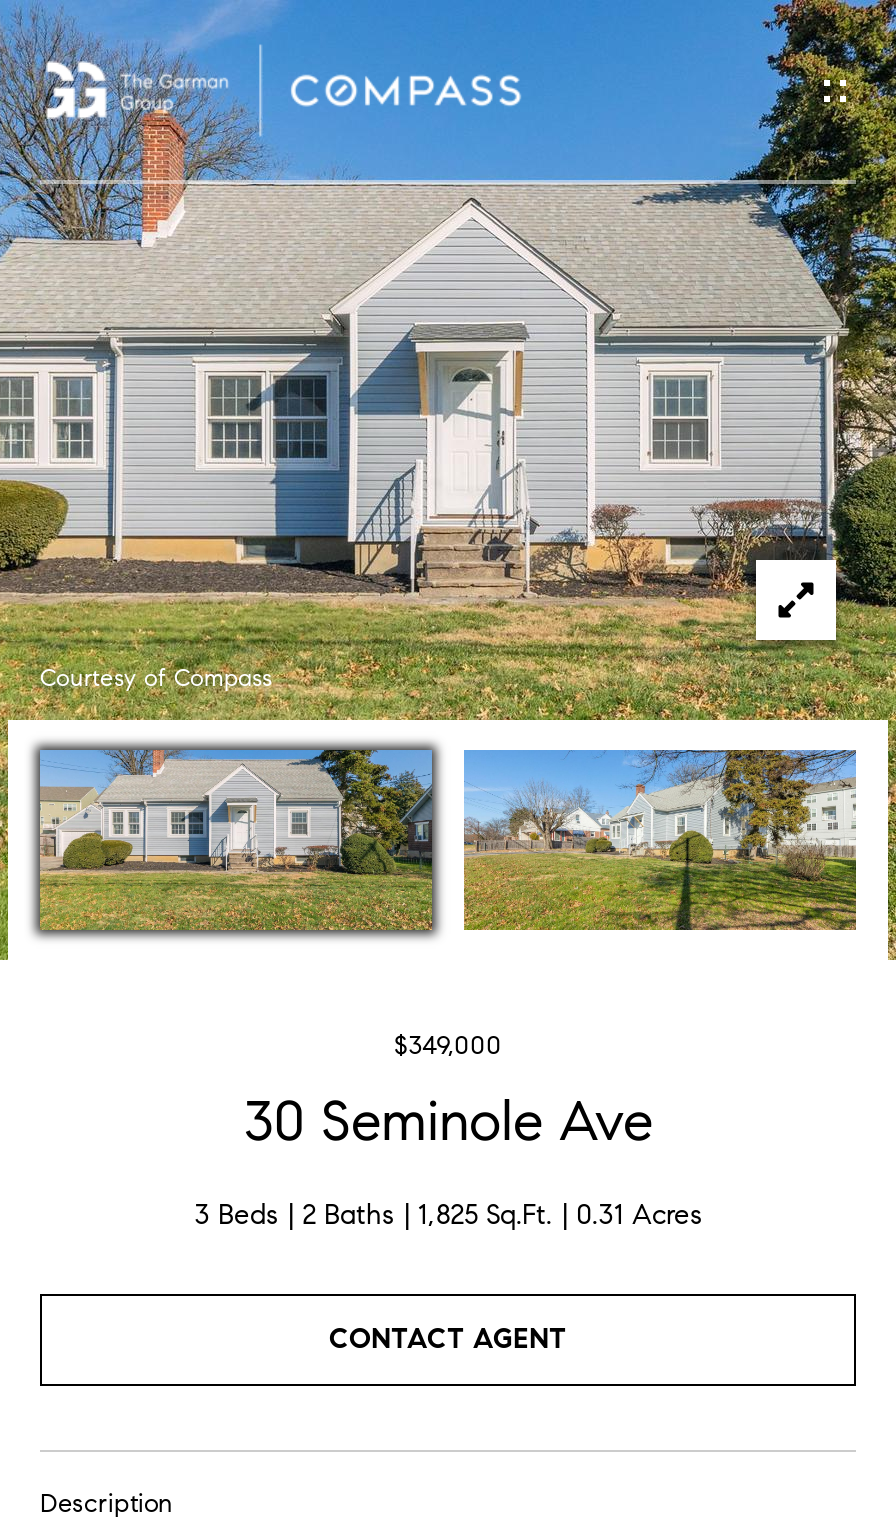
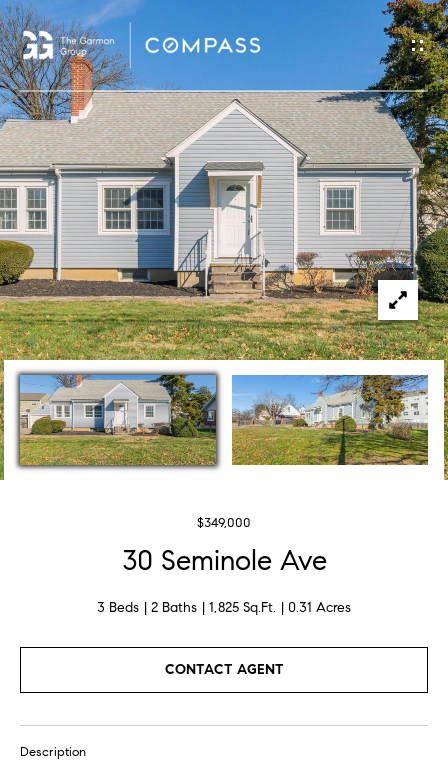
- Courtesy of Compass
